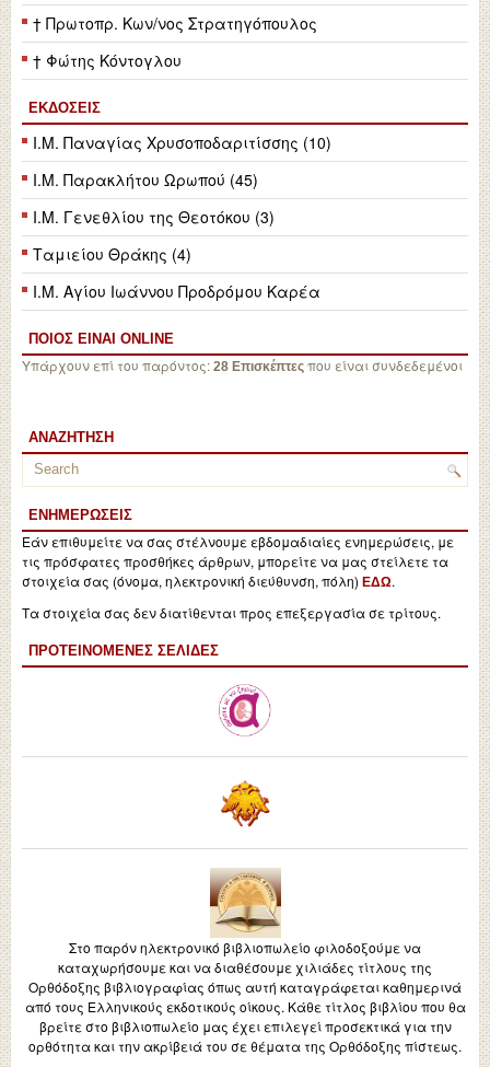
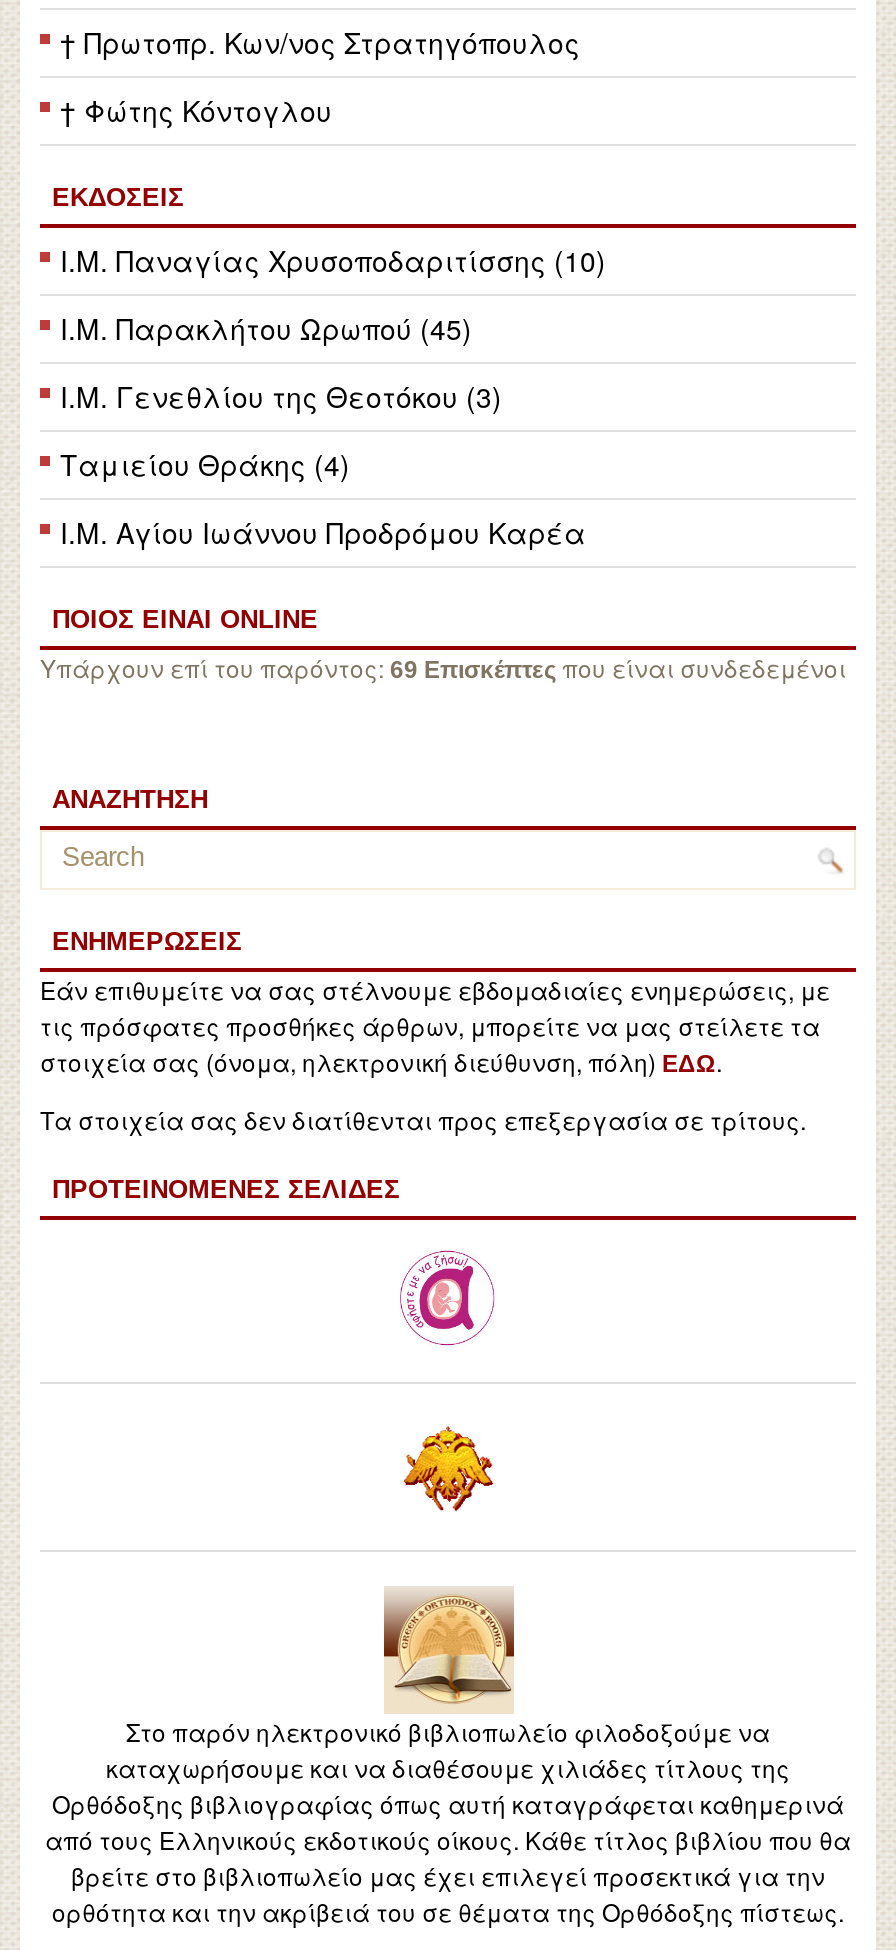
- Υπάρχουν επί του παρόντος:28 Επισκέπτεςπου είναι συνδεδεμένοι
+ Υπάρχουν επί του παρόντος:69 Επισκέπτεςπου είναι συνδεδεμένοι
